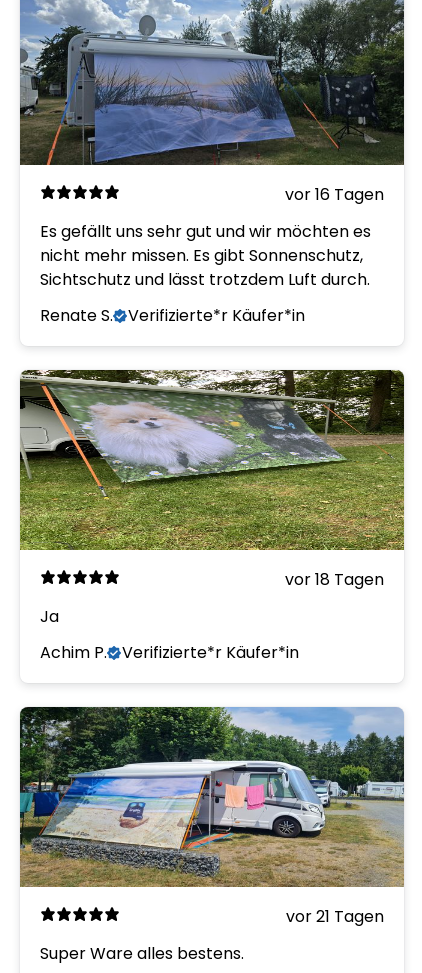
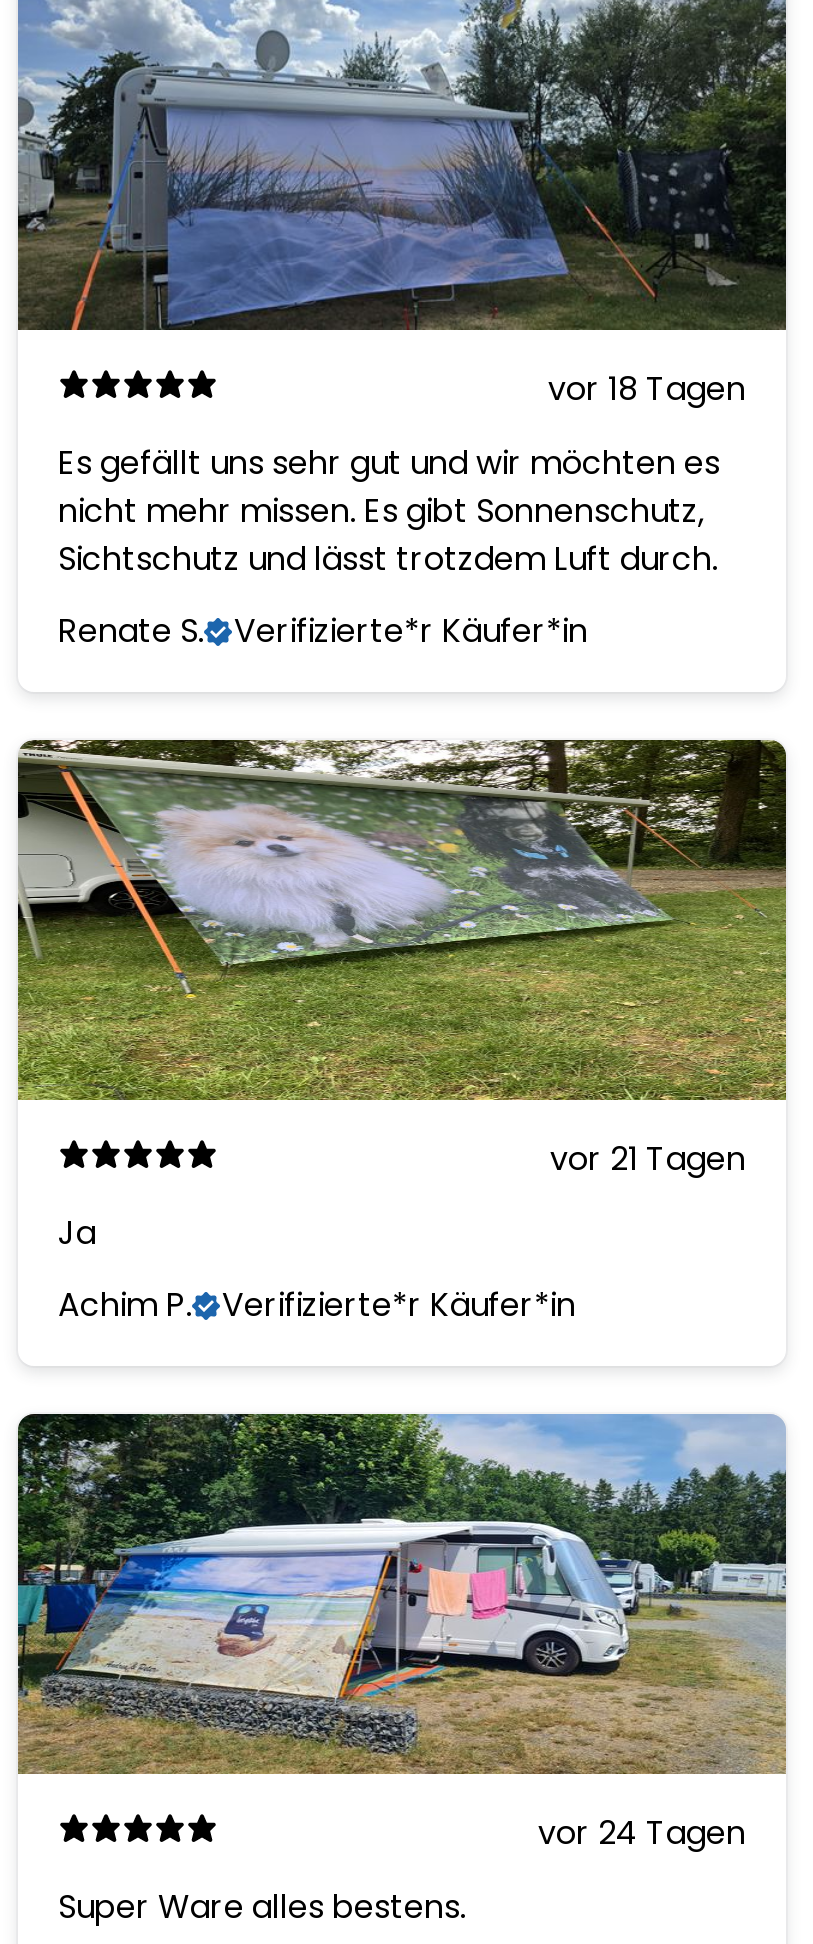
- vor 16 Tagen
+ vor 18 Tagen

- vor 18 Tagen
+ vor 21 Tagen

- vor 21 Tagen
+ vor 24 Tagen
